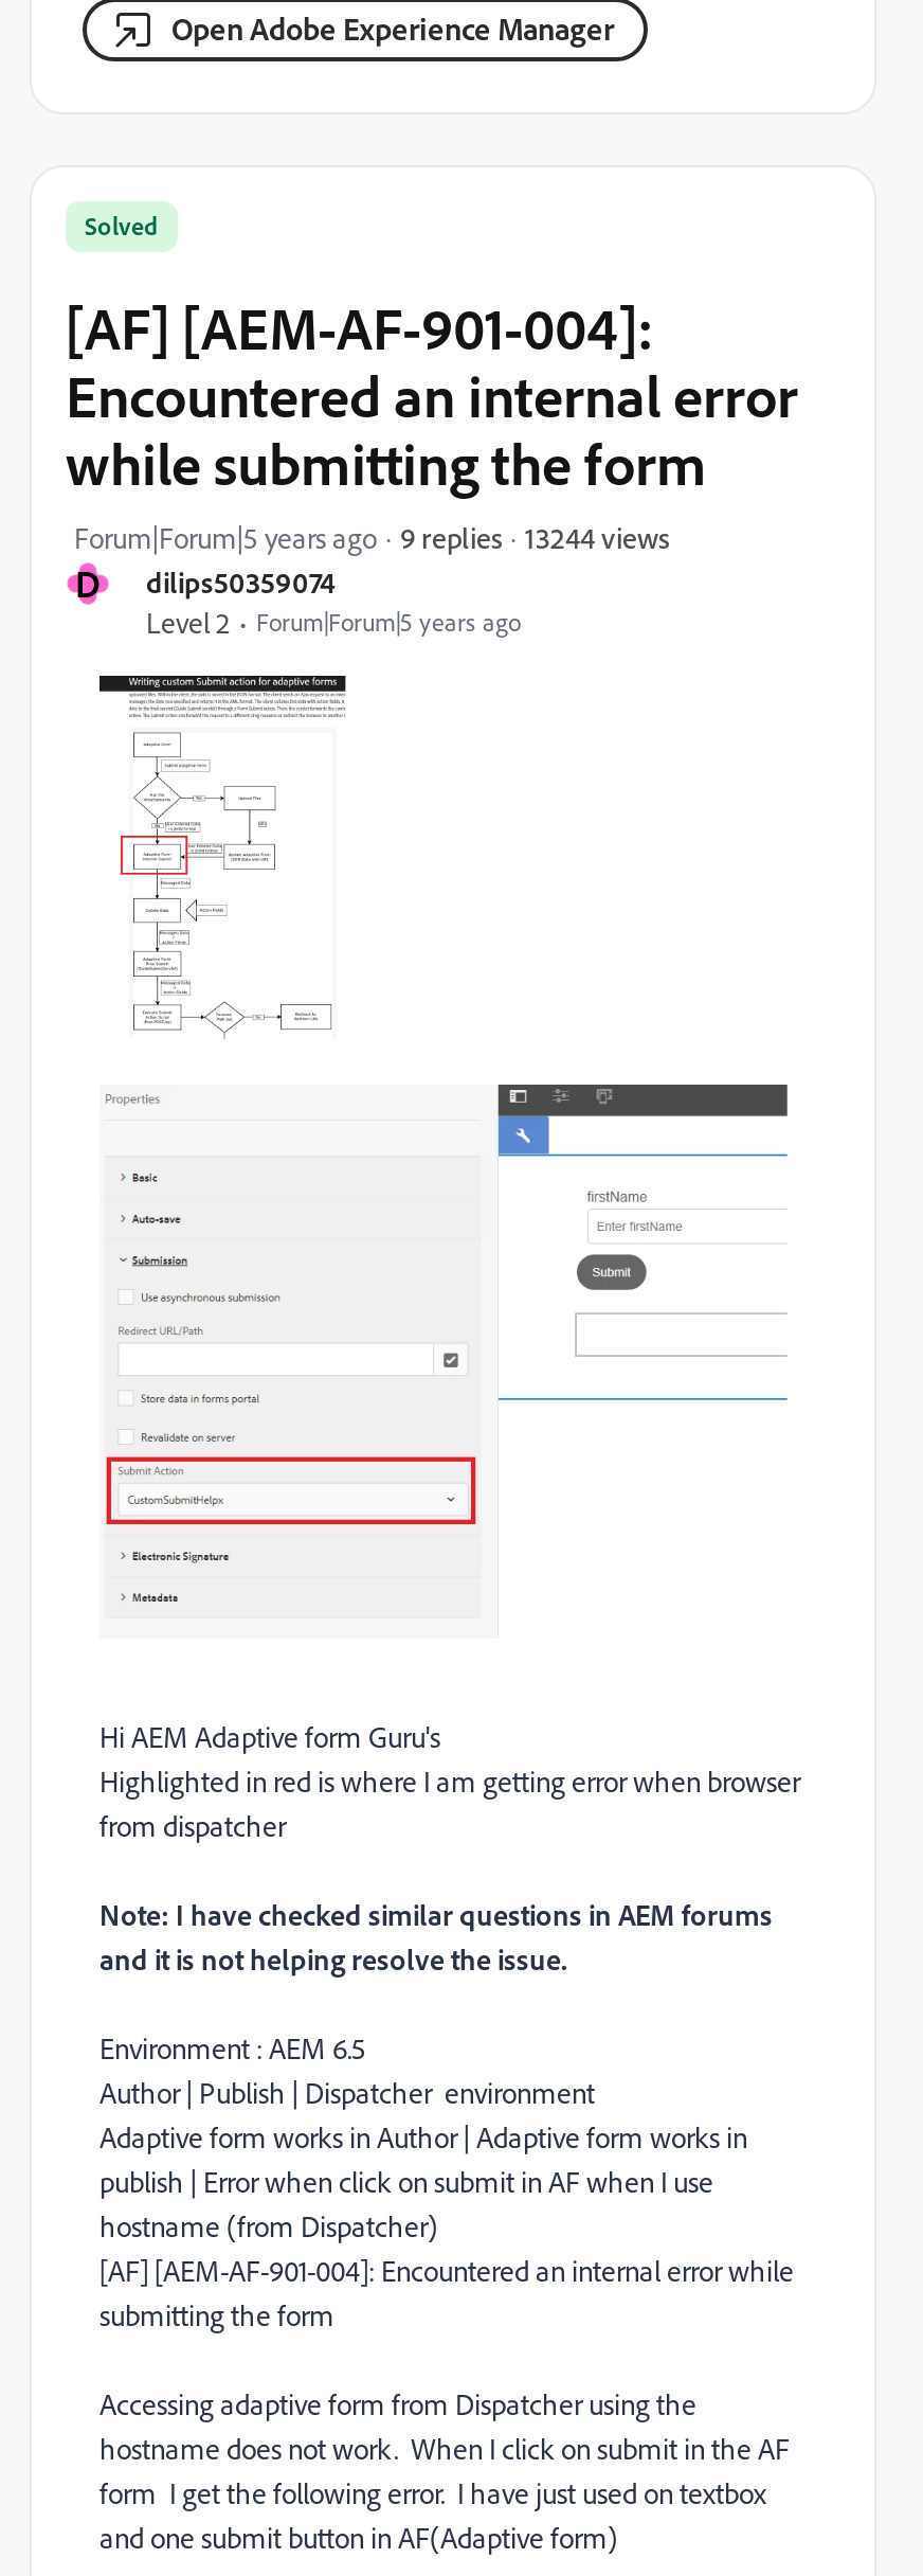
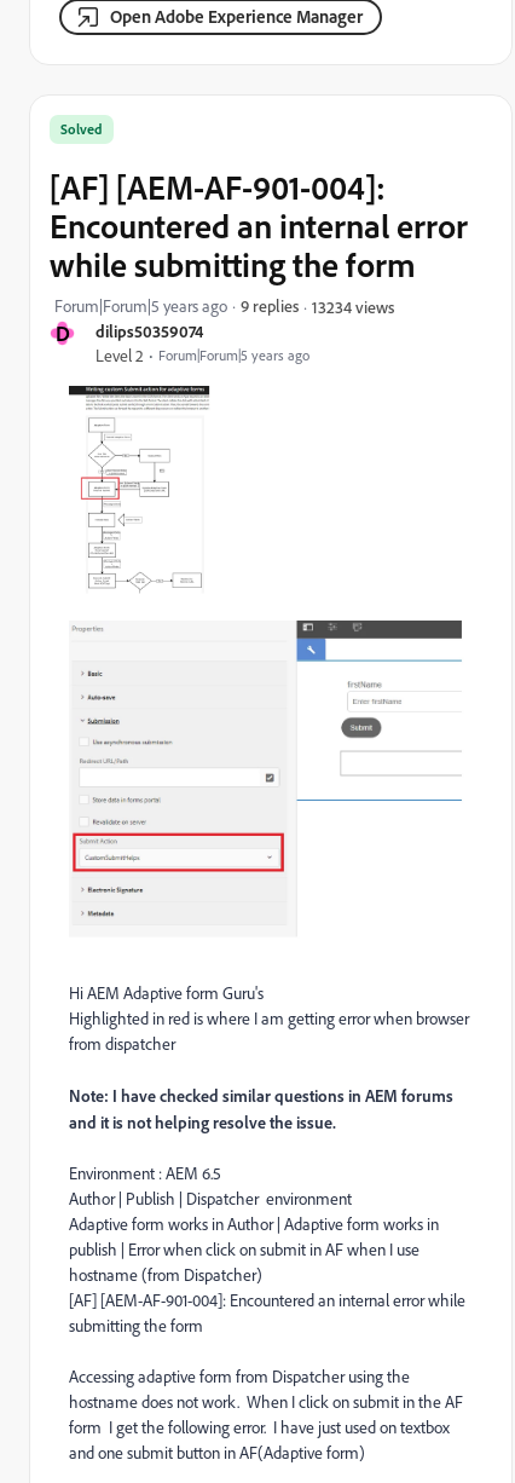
- 13244 views
+ 13234 views
